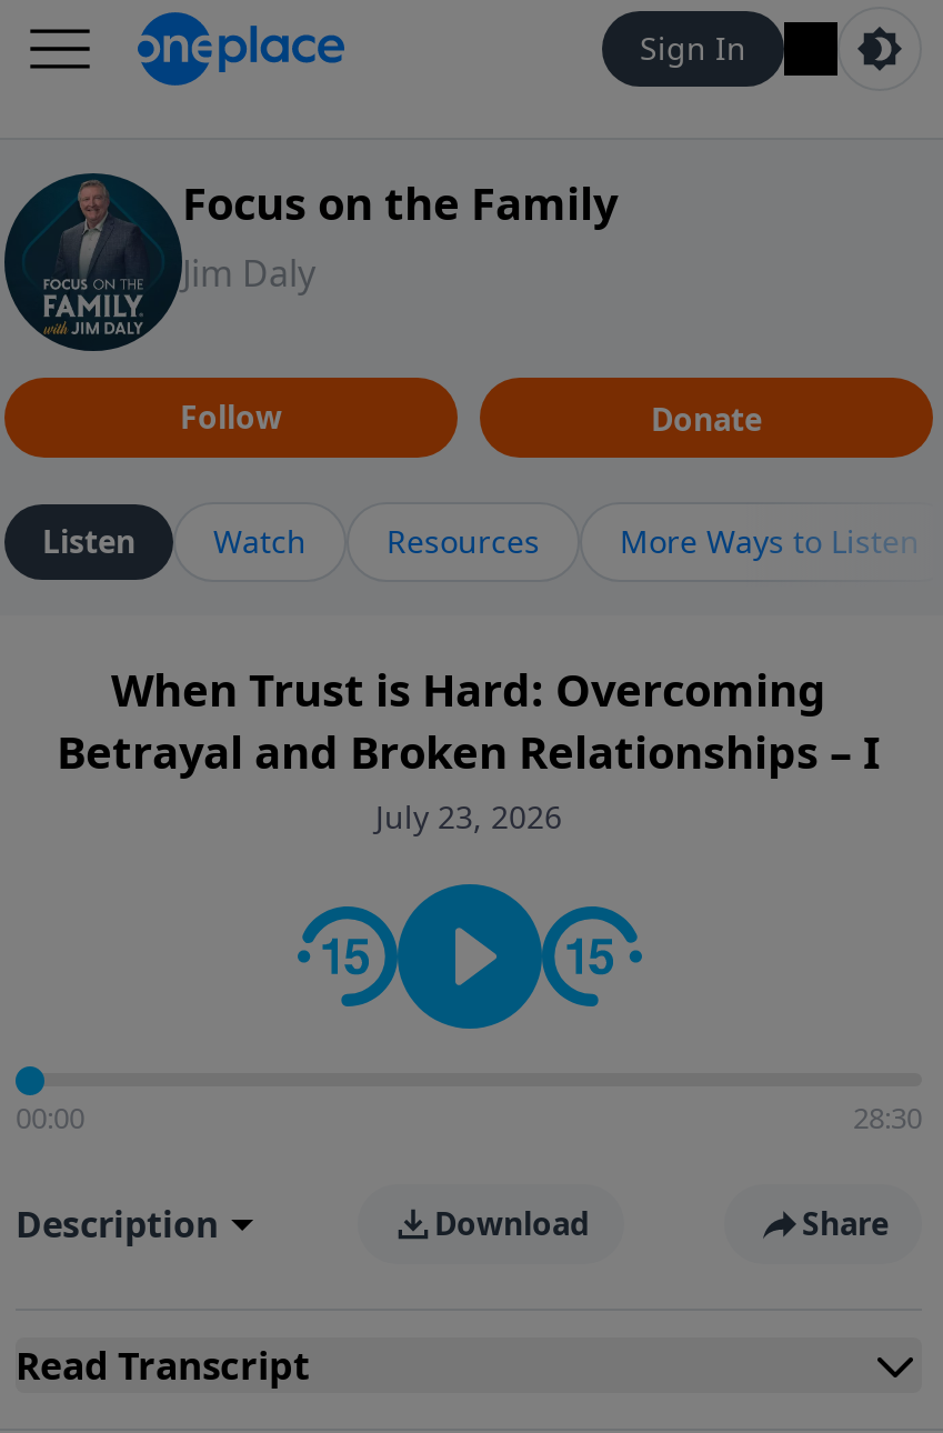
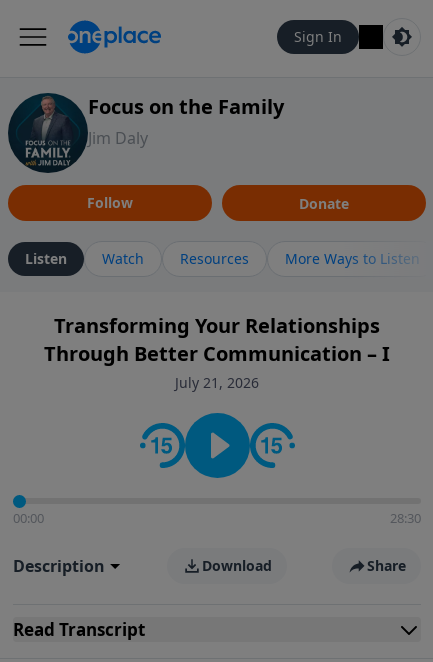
- When Trust is Hard: Overcoming
- Betrayal and Broken Relationships – I
- July 23, 2026
+ Transforming Your Relationships
+ Through Better Communication – I
+ July 21, 2026
